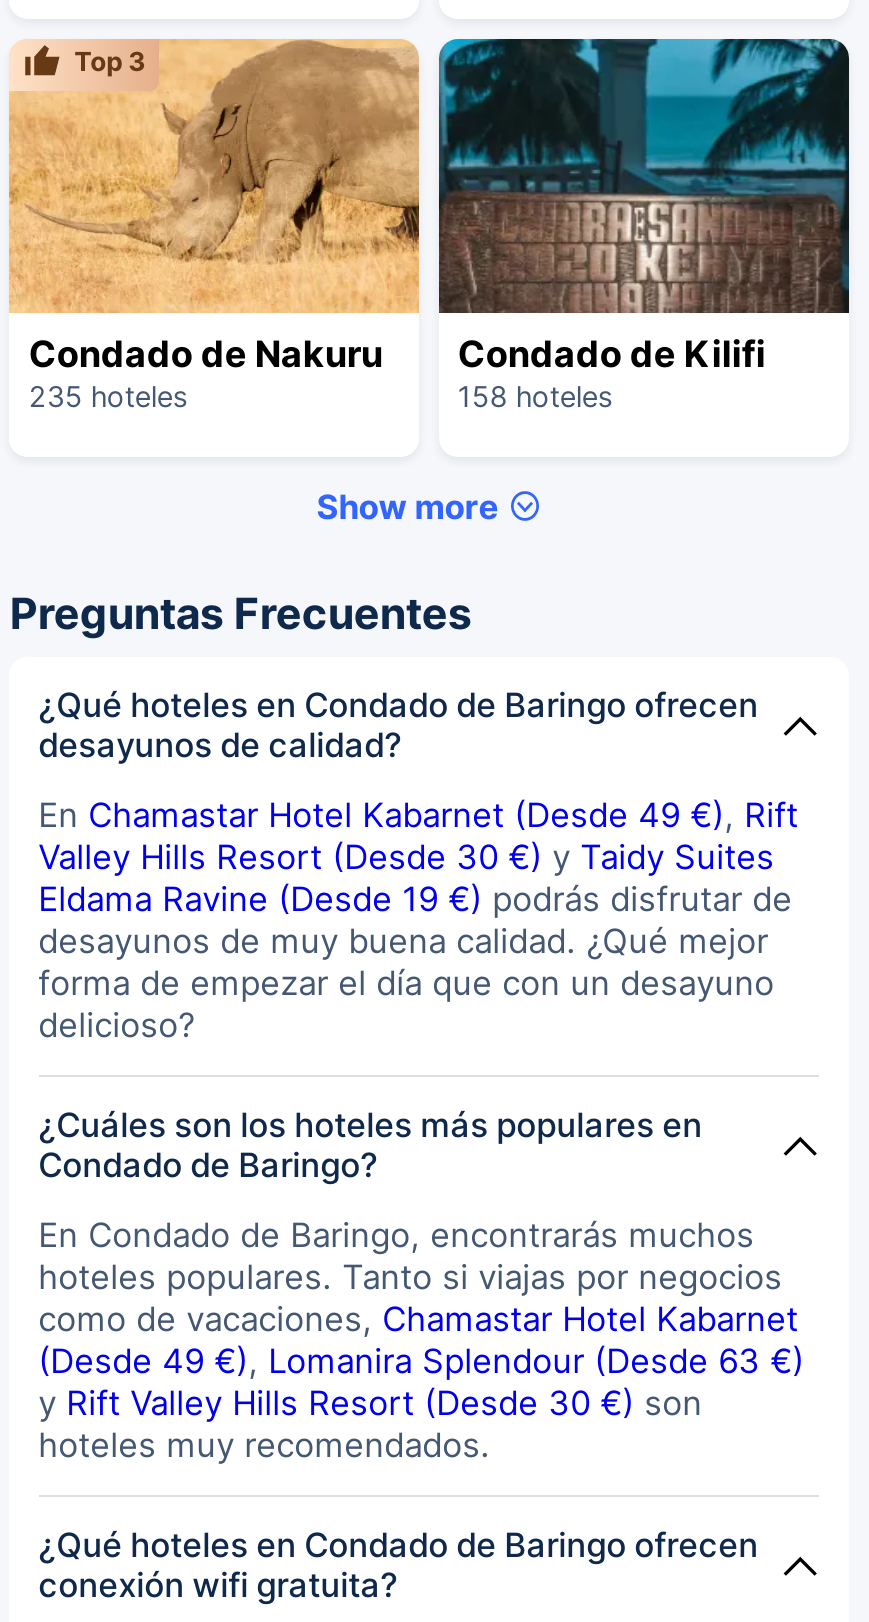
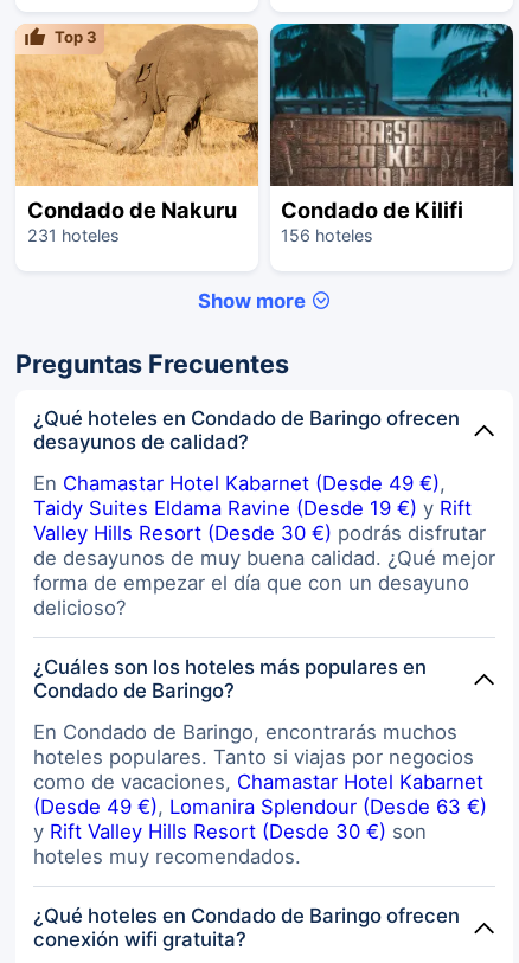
- 235 hoteles
+ 231 hoteles

- 158 hoteles
+ 156 hoteles

- En Chamastar Hotel Kabarnet (Desde 49 €), Rift
- Valley Hills Resort (Desde 30 €) y Taidy Suites
- Eldama Ravine (Desde 19 €) podrás disfrutar de
- desayunos de muy buena calidad. ¿Qué mejor
+ En Chamastar Hotel Kabarnet (Desde 49 €),
+ Taidy Suites Eldama Ravine (Desde 19 €) y Rift
+ Valley Hills Resort (Desde 30 €) podrás disfrutar
+ de desayunos de muy buena calidad. ¿Qué mejor
